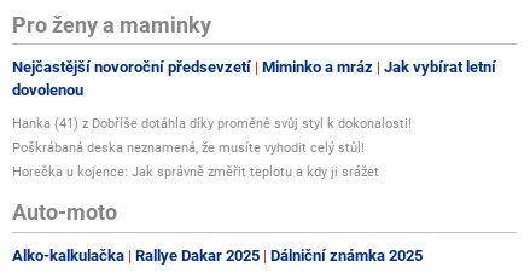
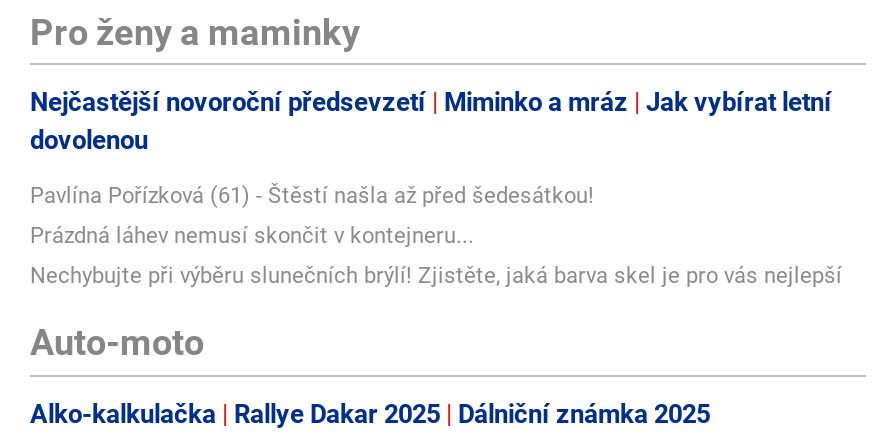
- Hanka (41) z Dobříše dotáhla díky proměně svůj styl k dokonalosti!
+ Pavlína Pořízková (61) - Štěstí našla až před šedesátkou!

- Poškrábaná deska neznamená, že musíte vyhodit celý stůl!
+ Prázdná láhev nemusí skončit v kontejneru...

- Horečka u kojence: Jak správně změřit teplotu a kdy ji srážet
+ Nechybujte při výběru slunečních brýlí! Zjistěte, jaká barva skel je pro vás nejlepší
